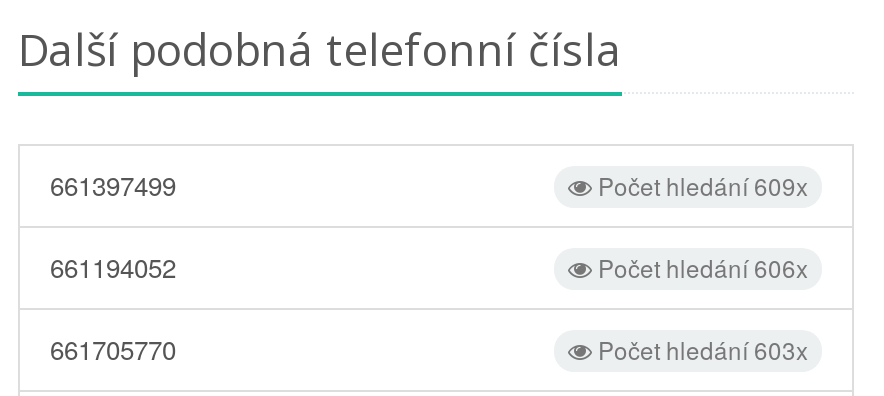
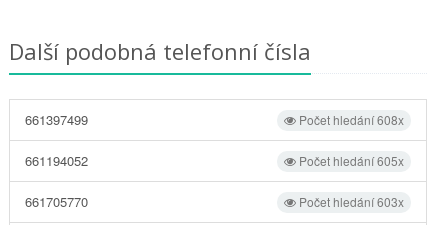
- Počet hledání 609x
+ Počet hledání 608x

- Počet hledání 606x
+ Počet hledání 605x
